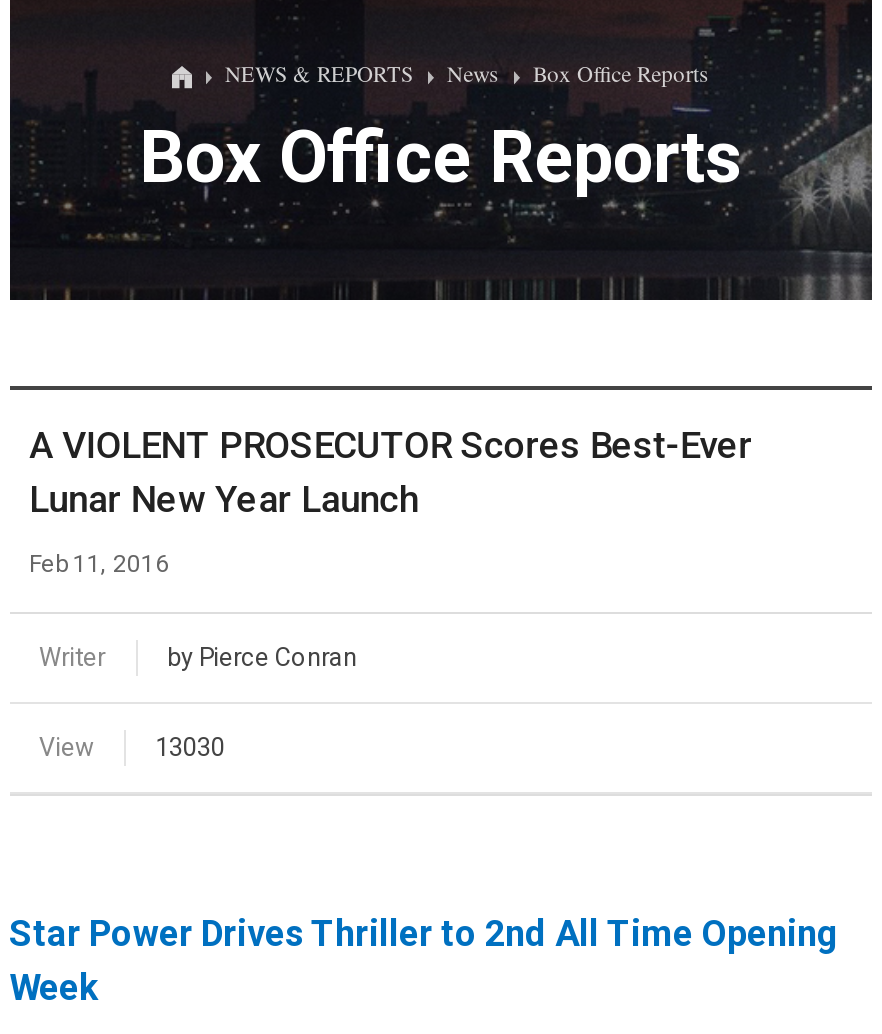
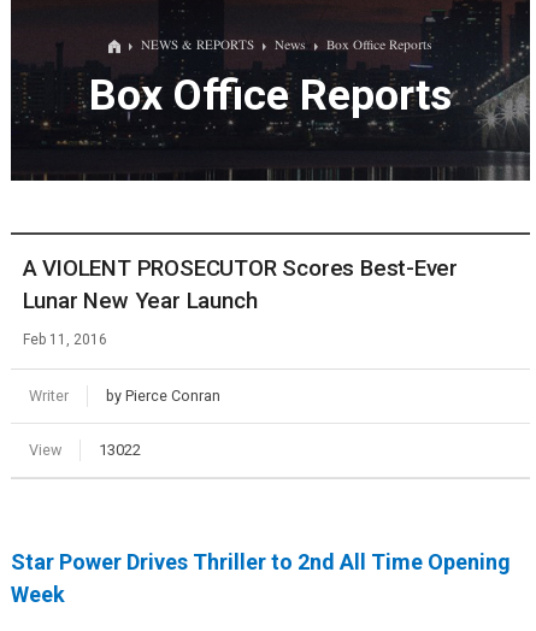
- 13030
+ 13022
